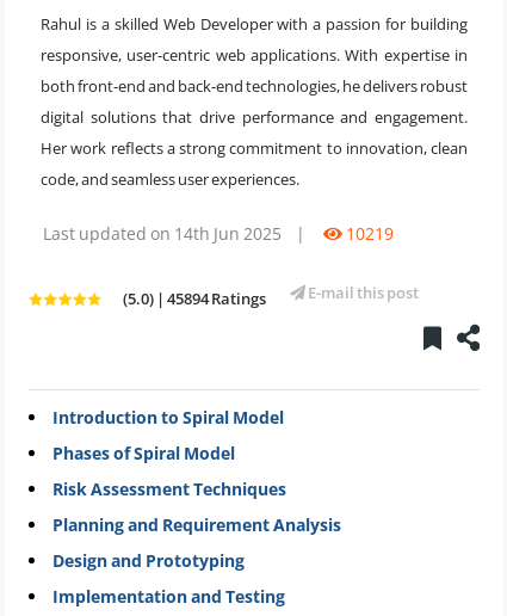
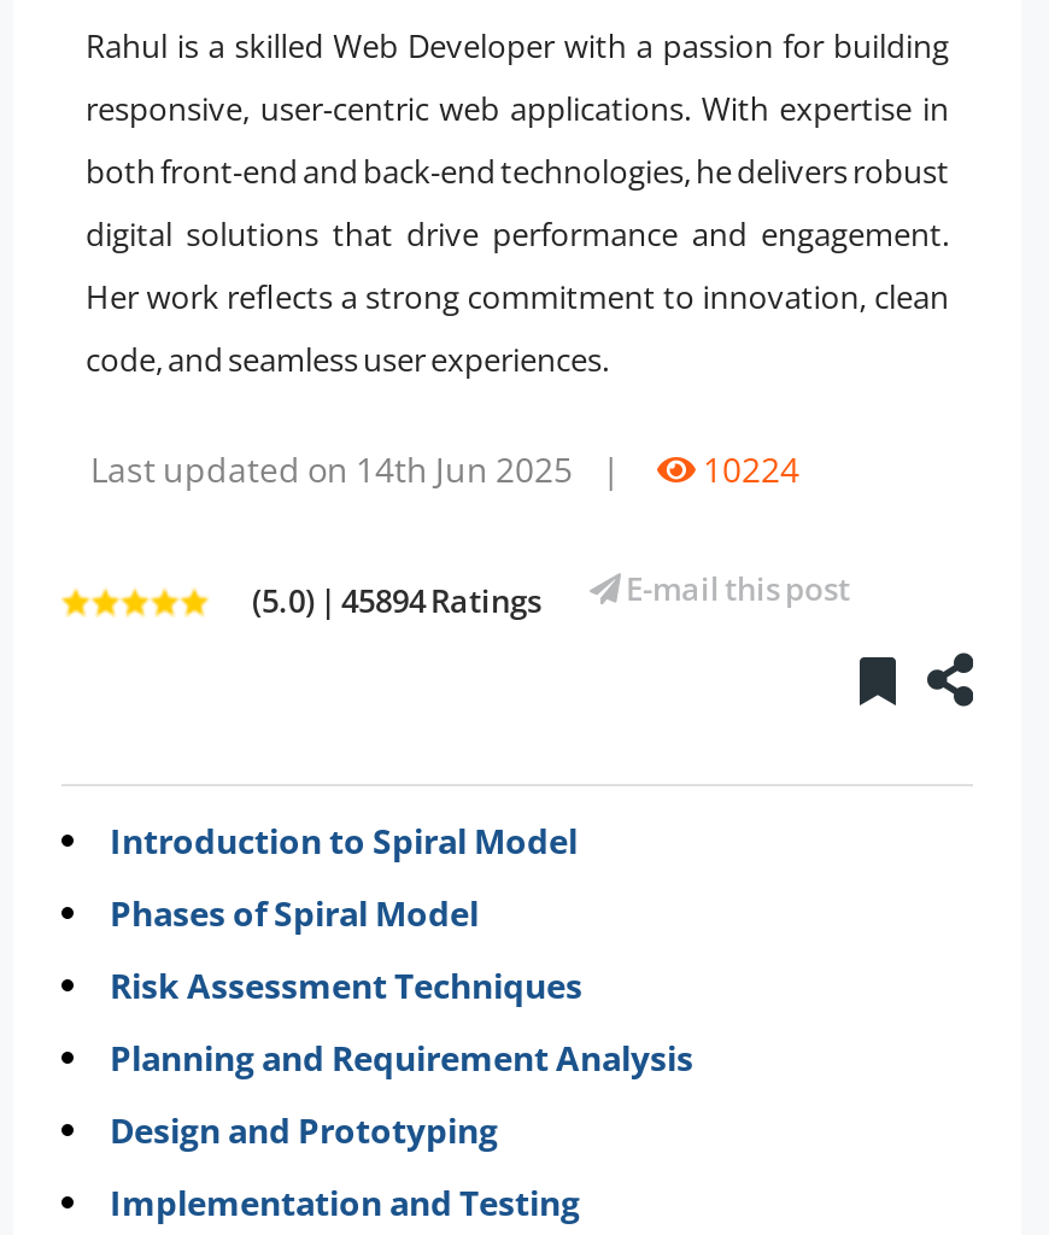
- 10219
+ 10224
